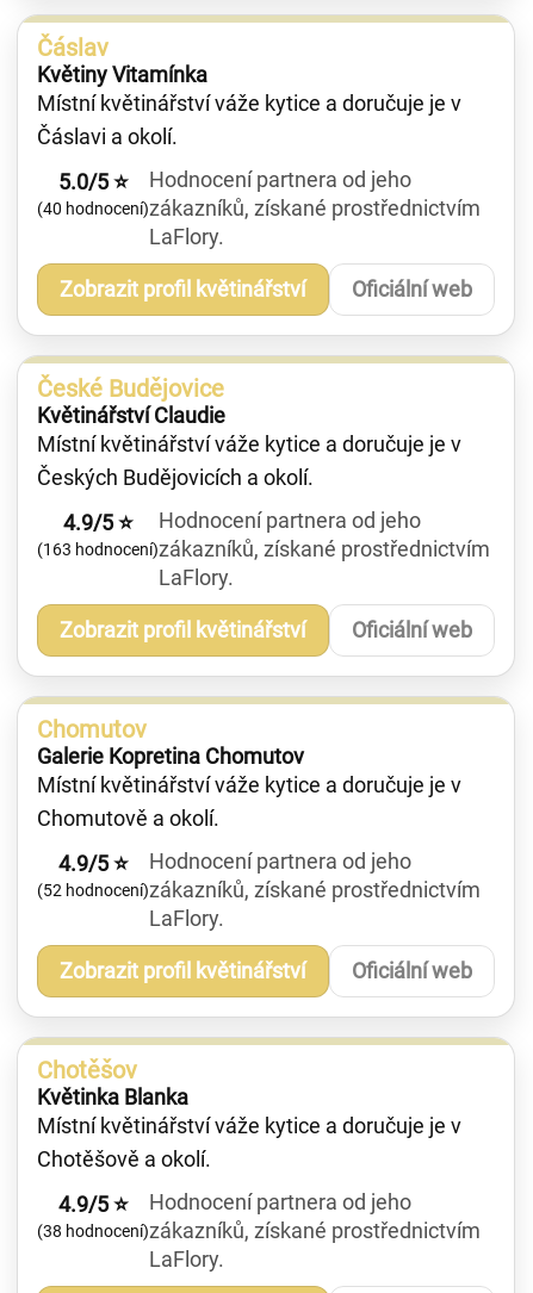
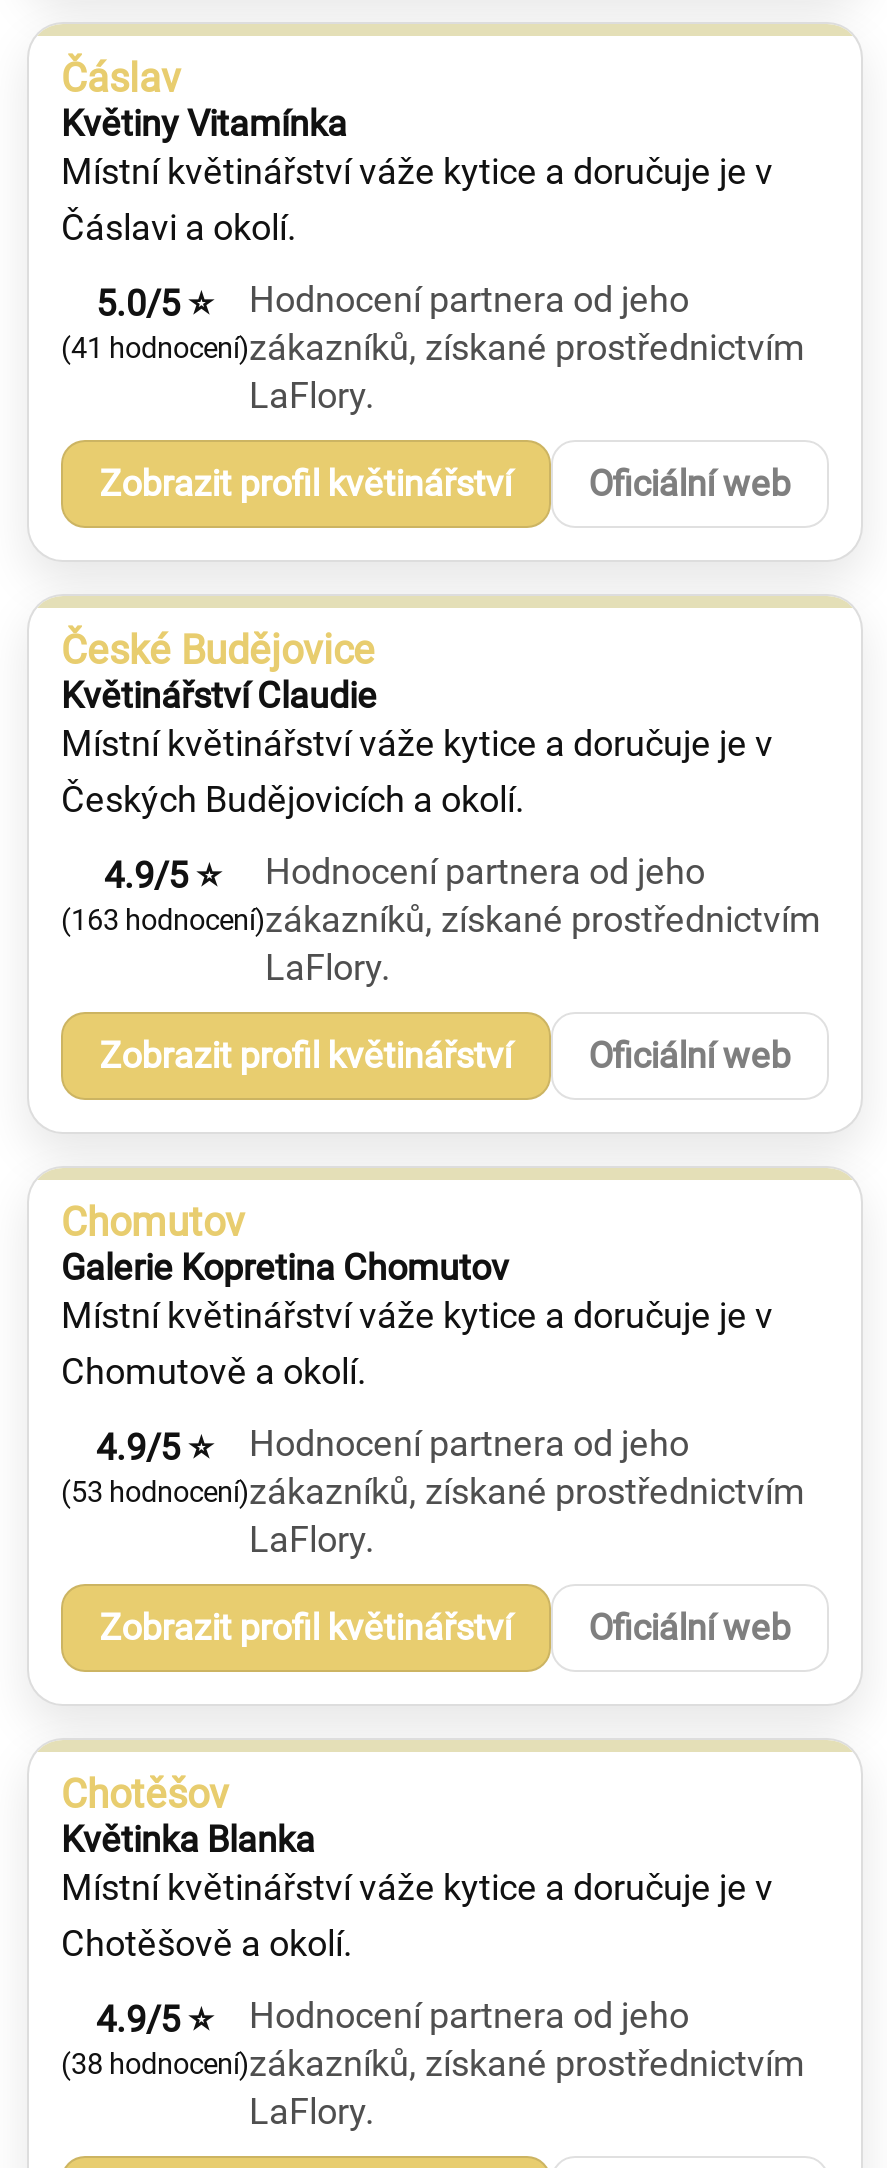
- (40 hodnocení) zákazníků, získané prostřednictvím
+ (41 hodnocení) zákazníků, získané prostřednictvím

- (52 hodnocení) zákazníků, získané prostřednictvím
+ (53 hodnocení) zákazníků, získané prostřednictvím
